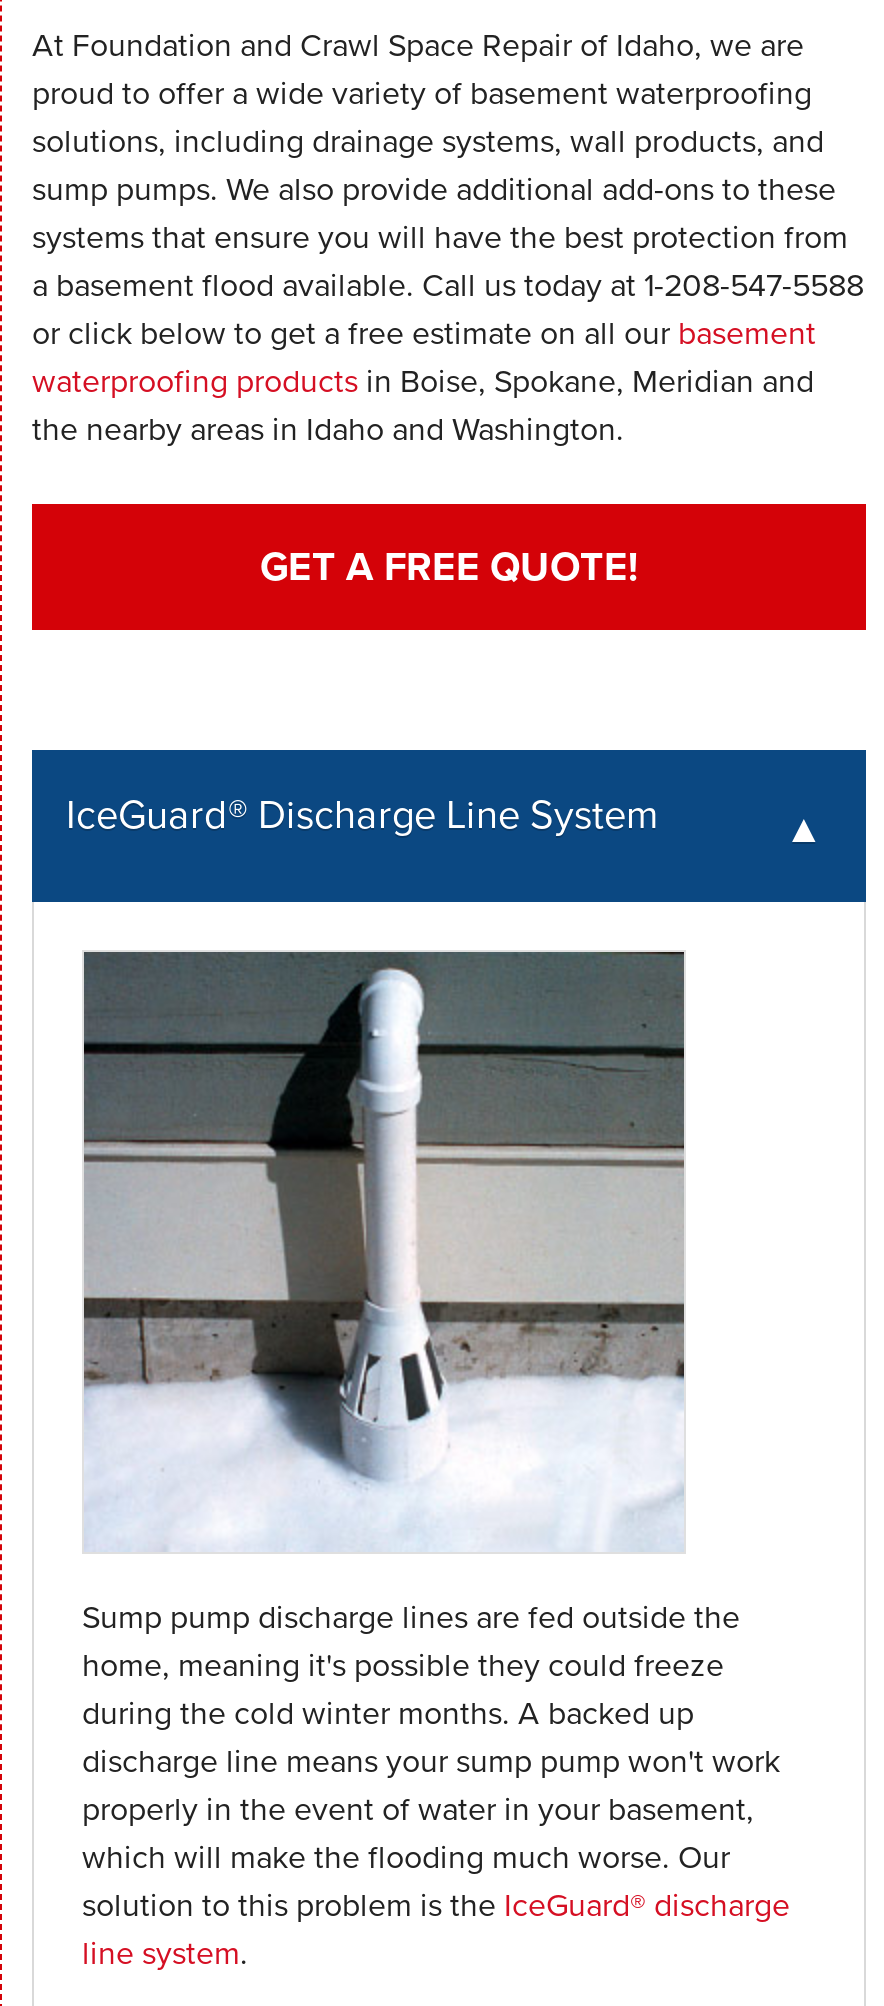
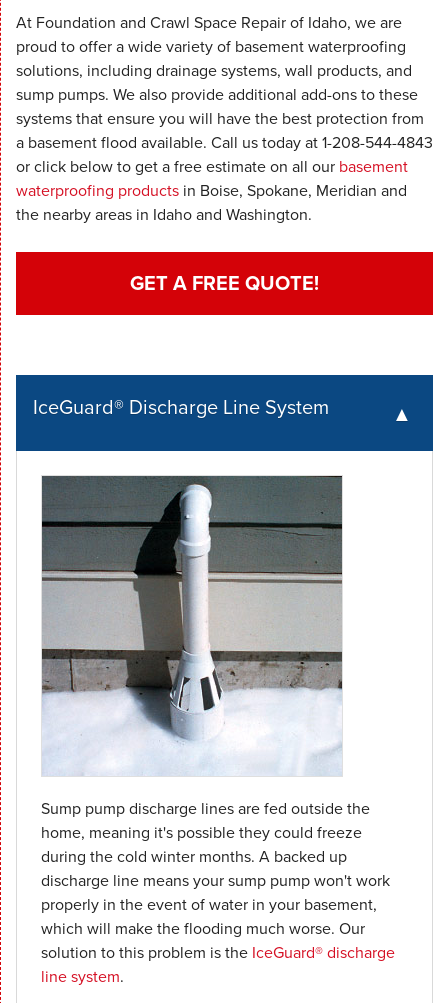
- a basement flood available. Call us today at 1-208-547-5588
+ a basement flood available. Call us today at 1-208-544-4843
